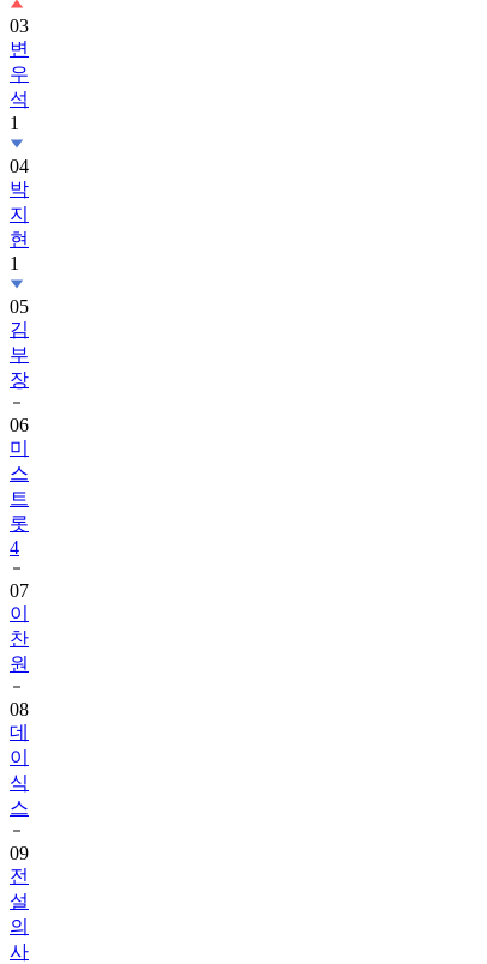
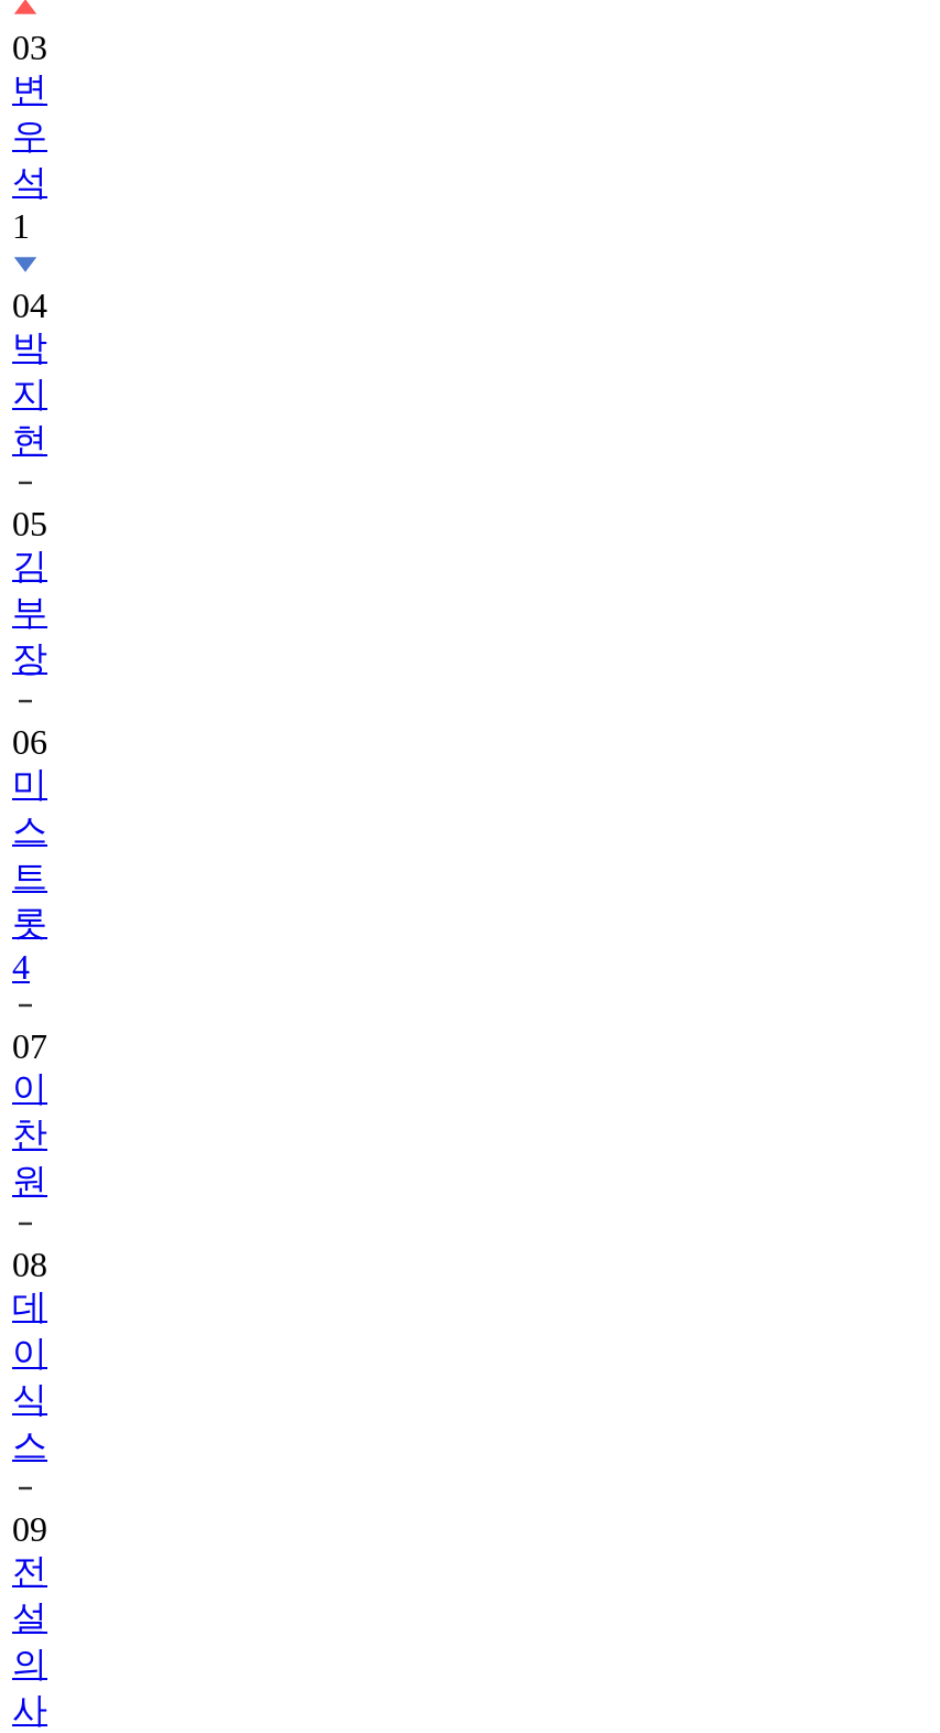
- 1
